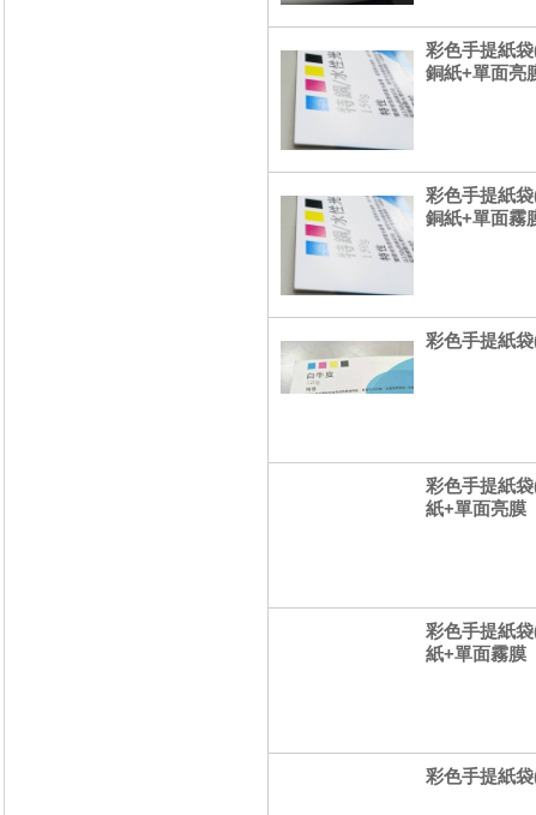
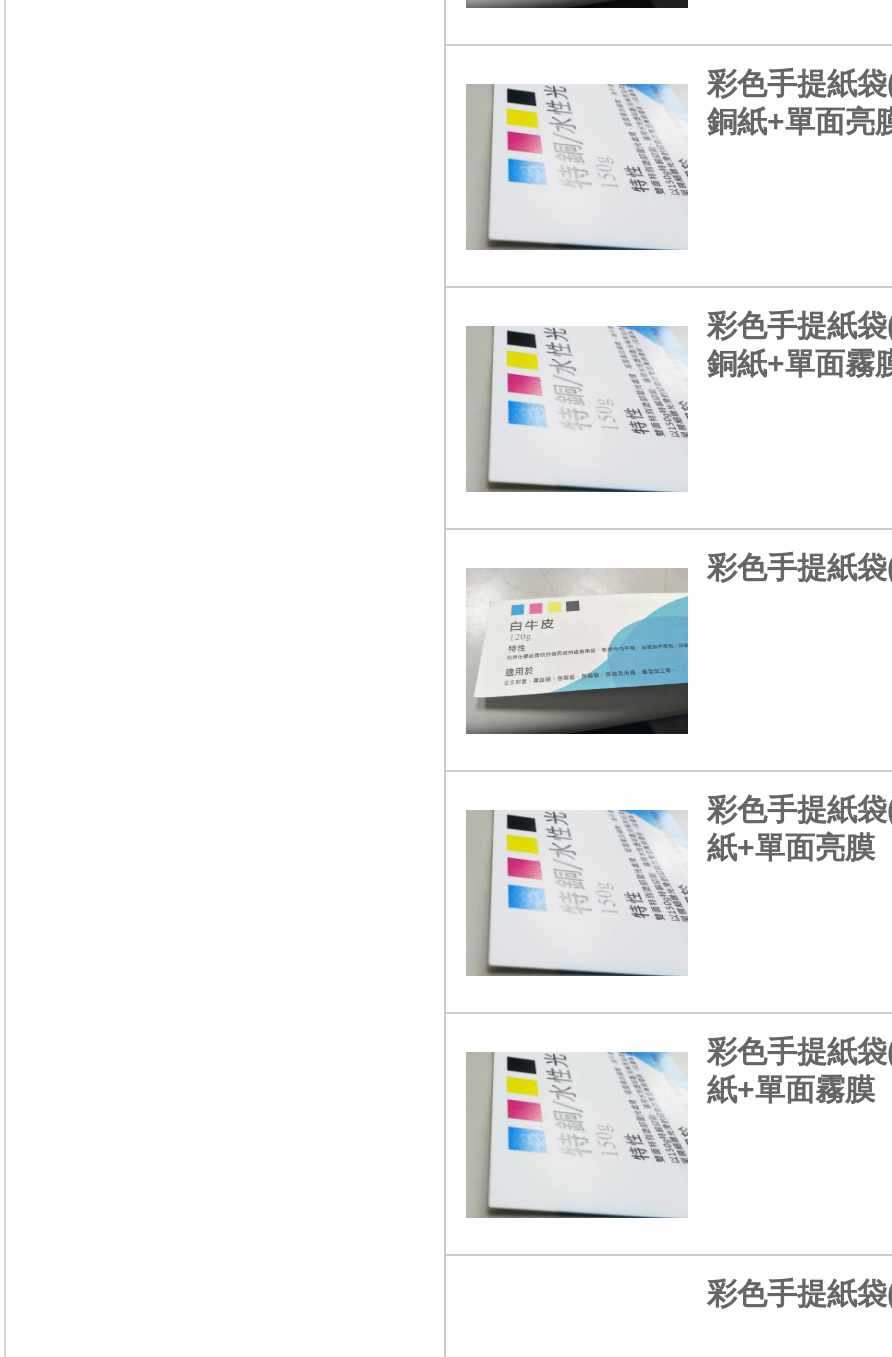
+ [image]

+ [image]

+ [image]
